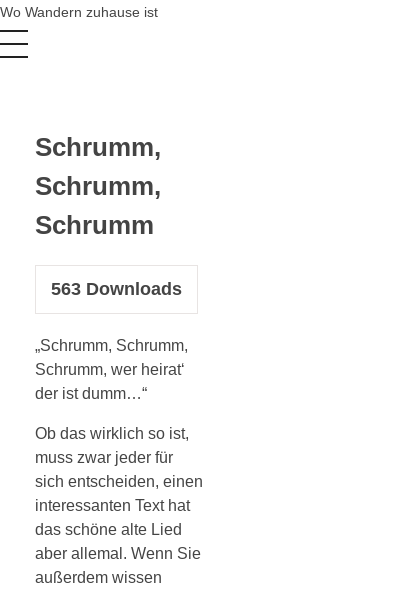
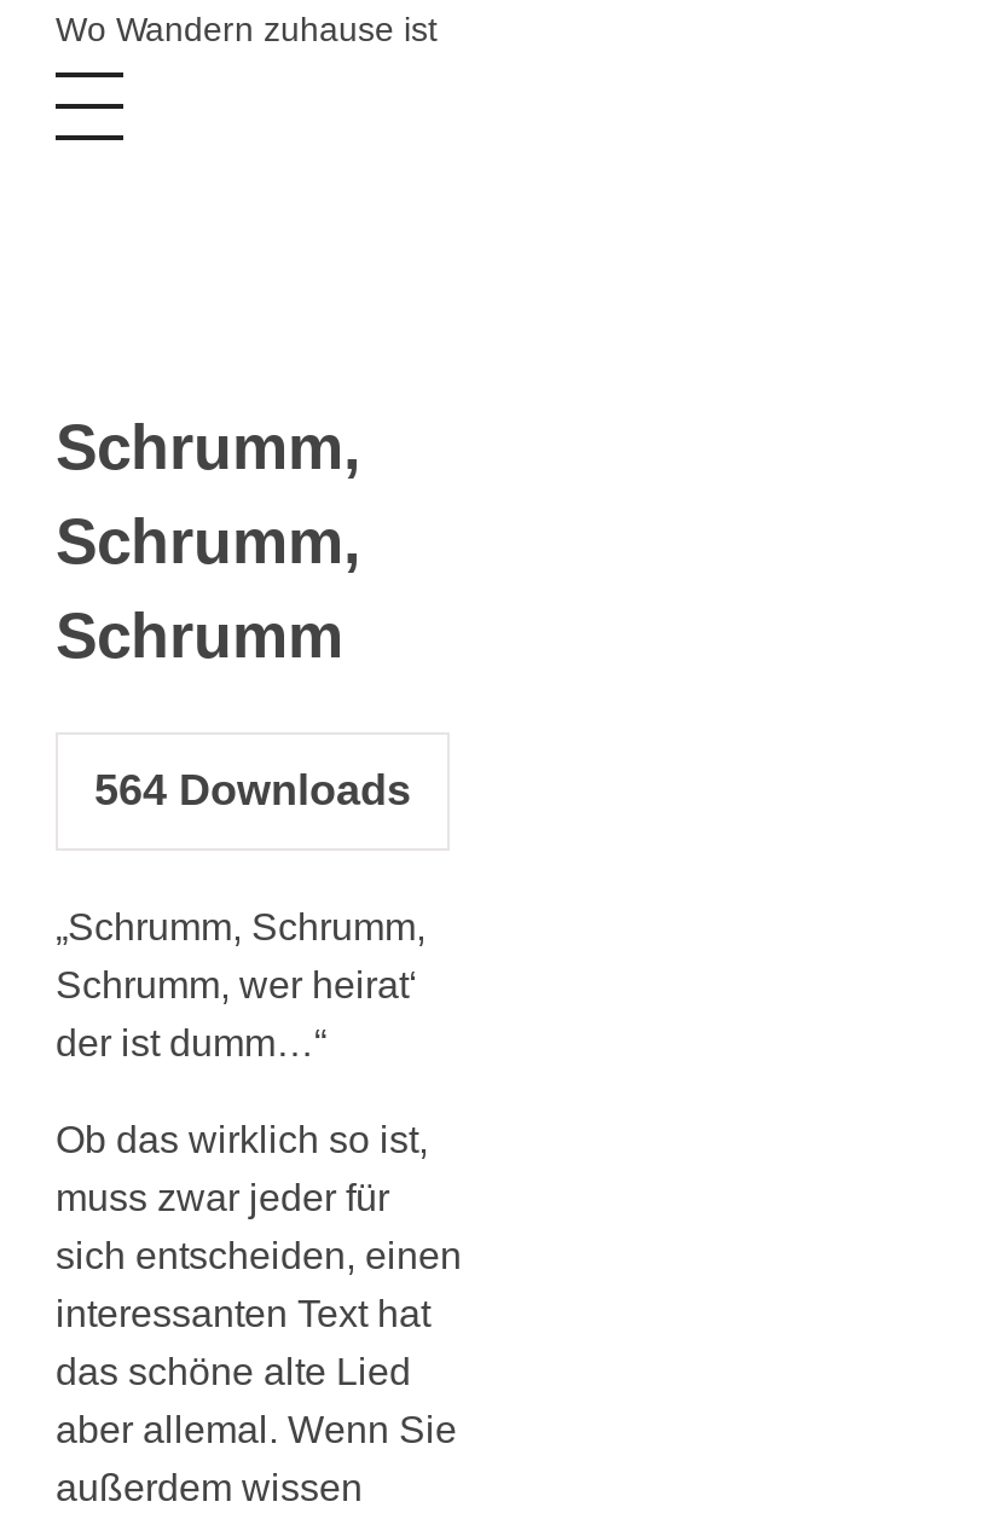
- 563 Downloads
+ 564 Downloads
